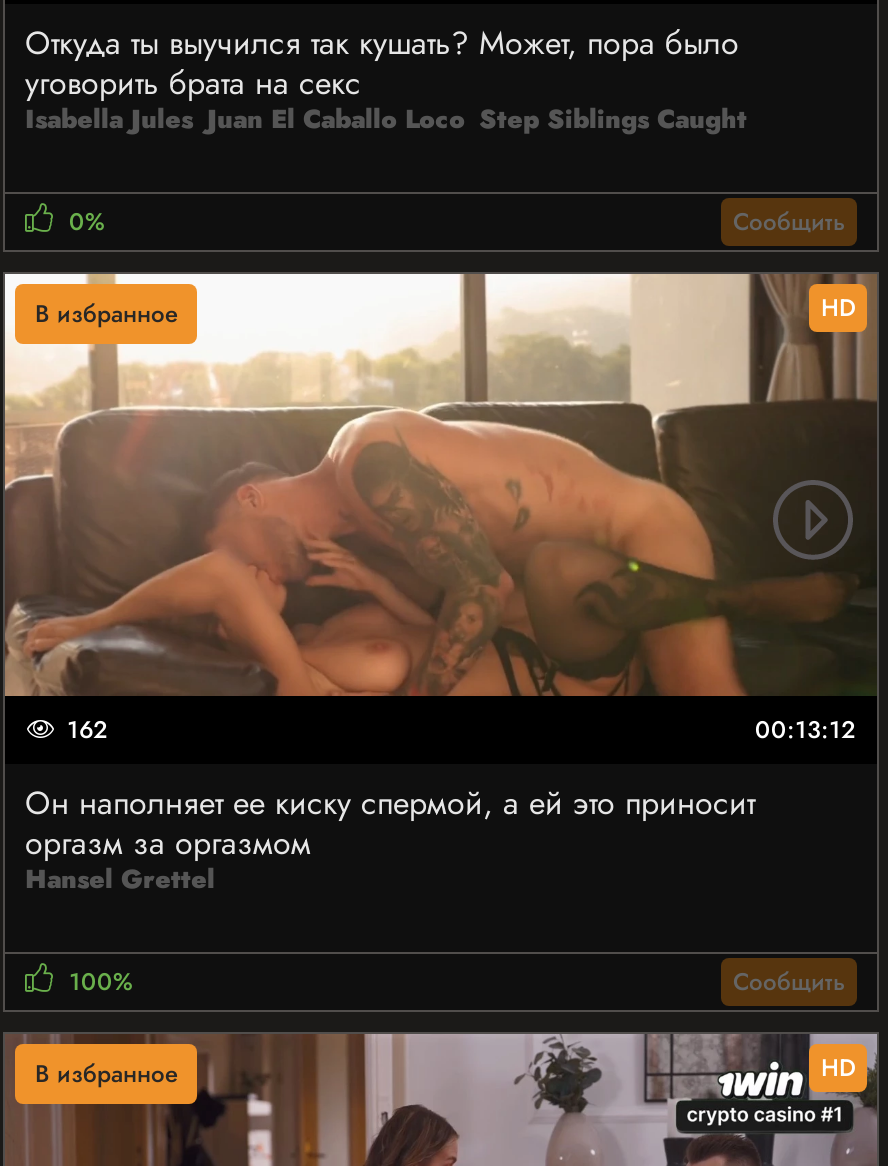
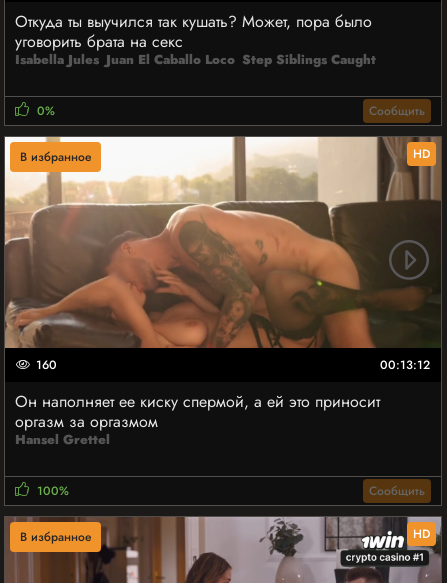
- 162
+ 160
